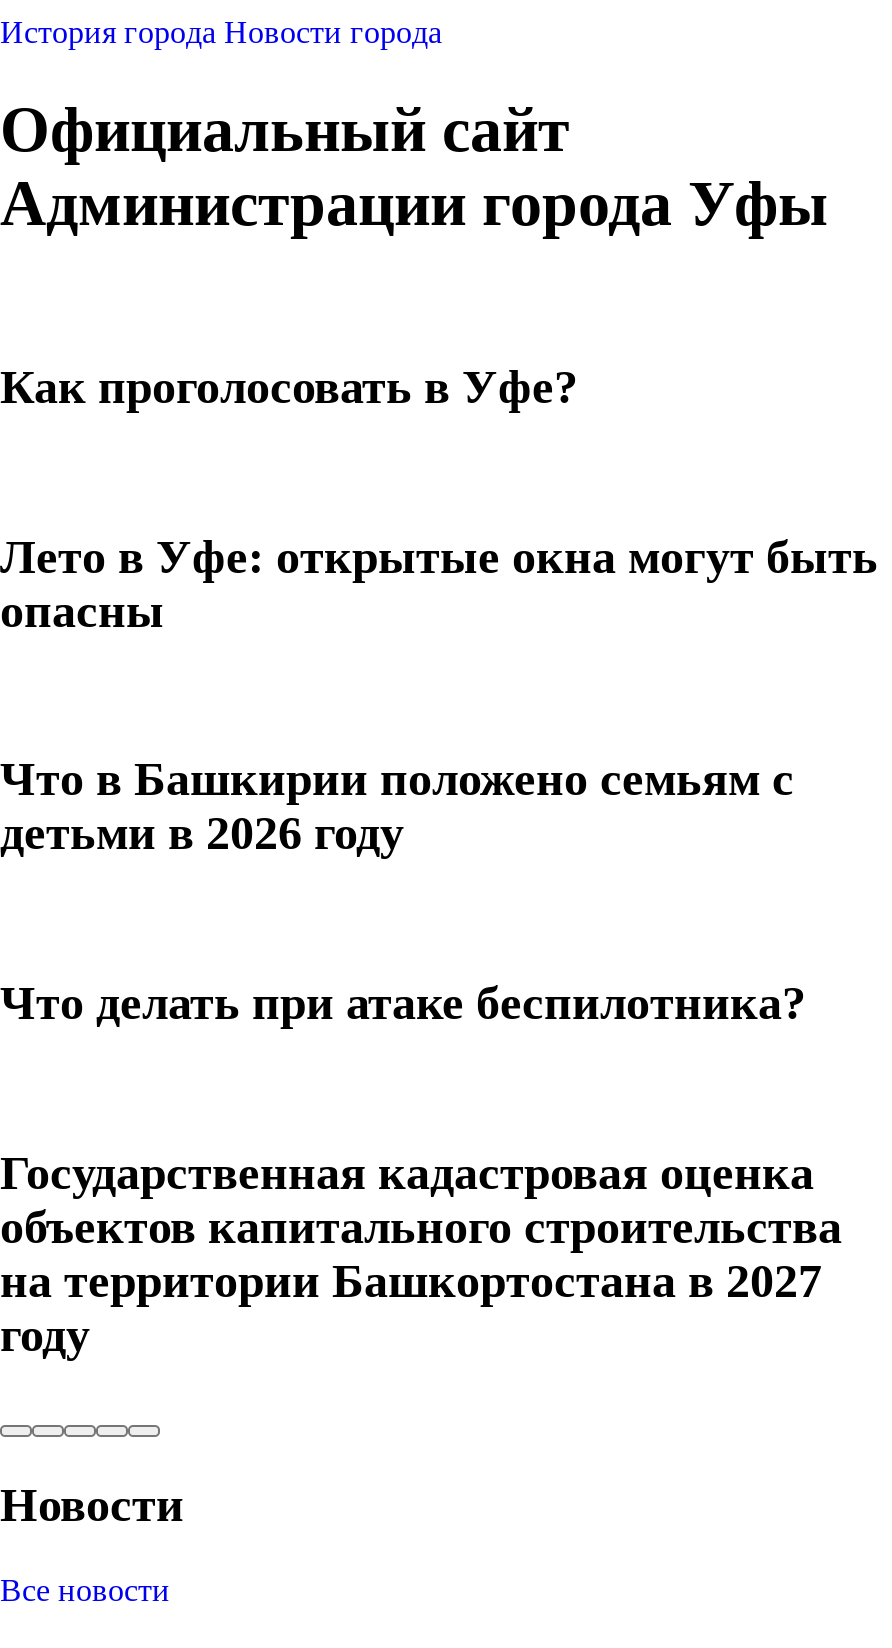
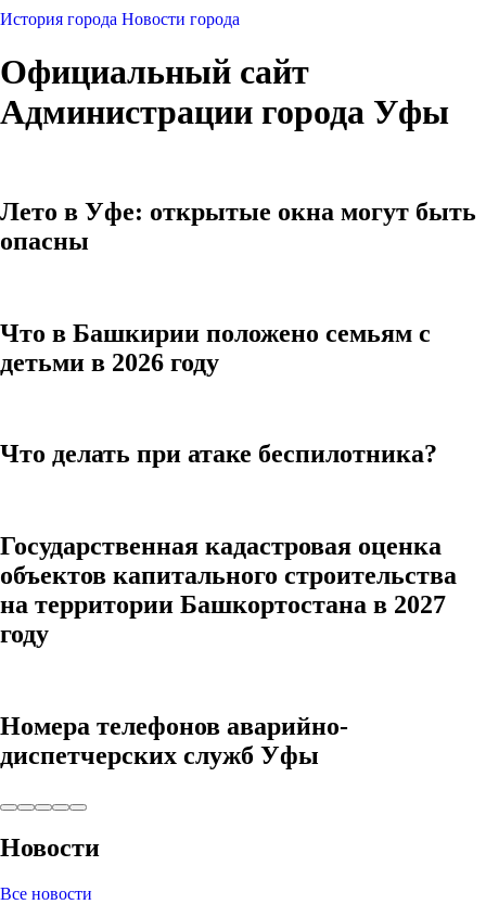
- Как проголосовать в Уфе?

moved up: Лето в Уфе: открытые окна могут быть | опасны | Что в Башкирии положено семьям с | ... | на территории Башкортостана в 2027 | году

+ Номера телефонов аварийно-
+ диспетчерских служб Уфы
